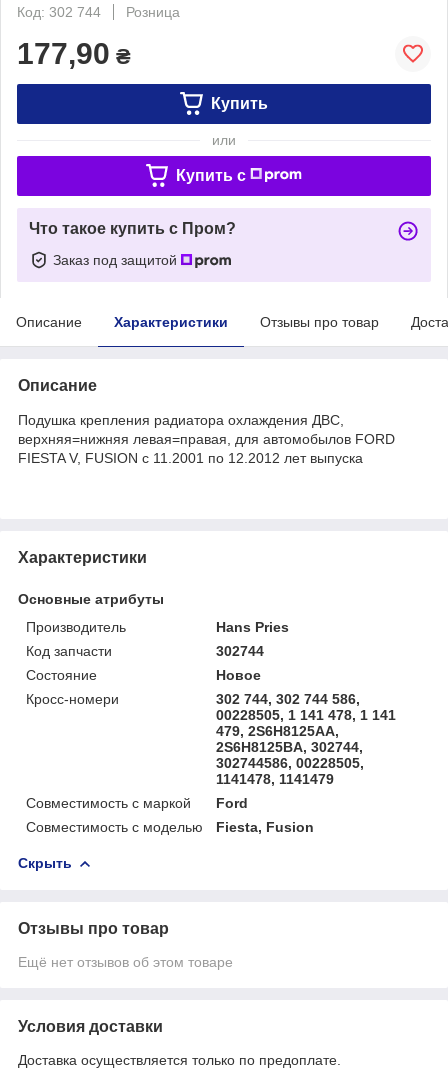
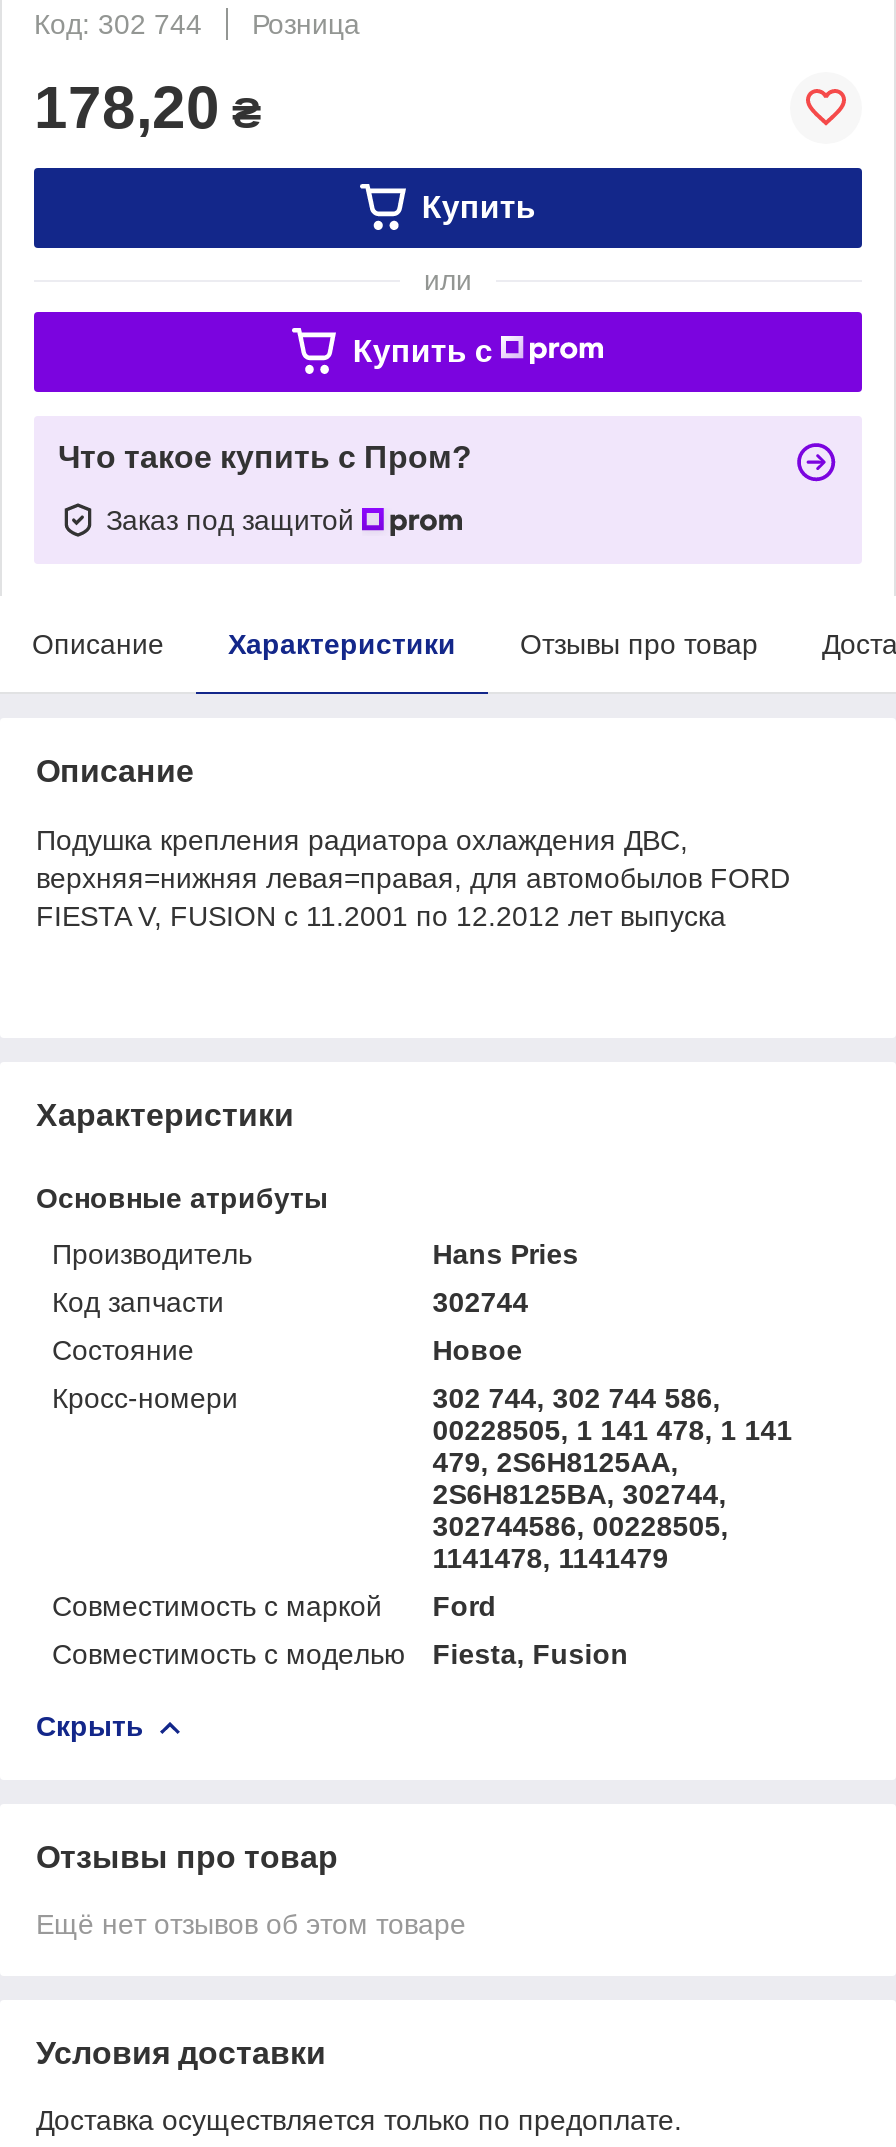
- 177,90 ₴
+ 178,20 ₴
